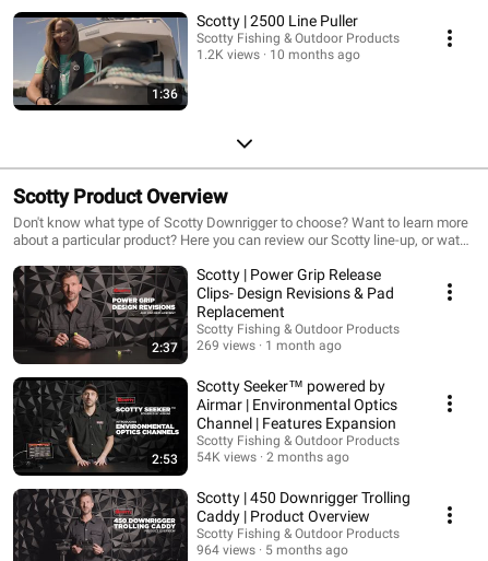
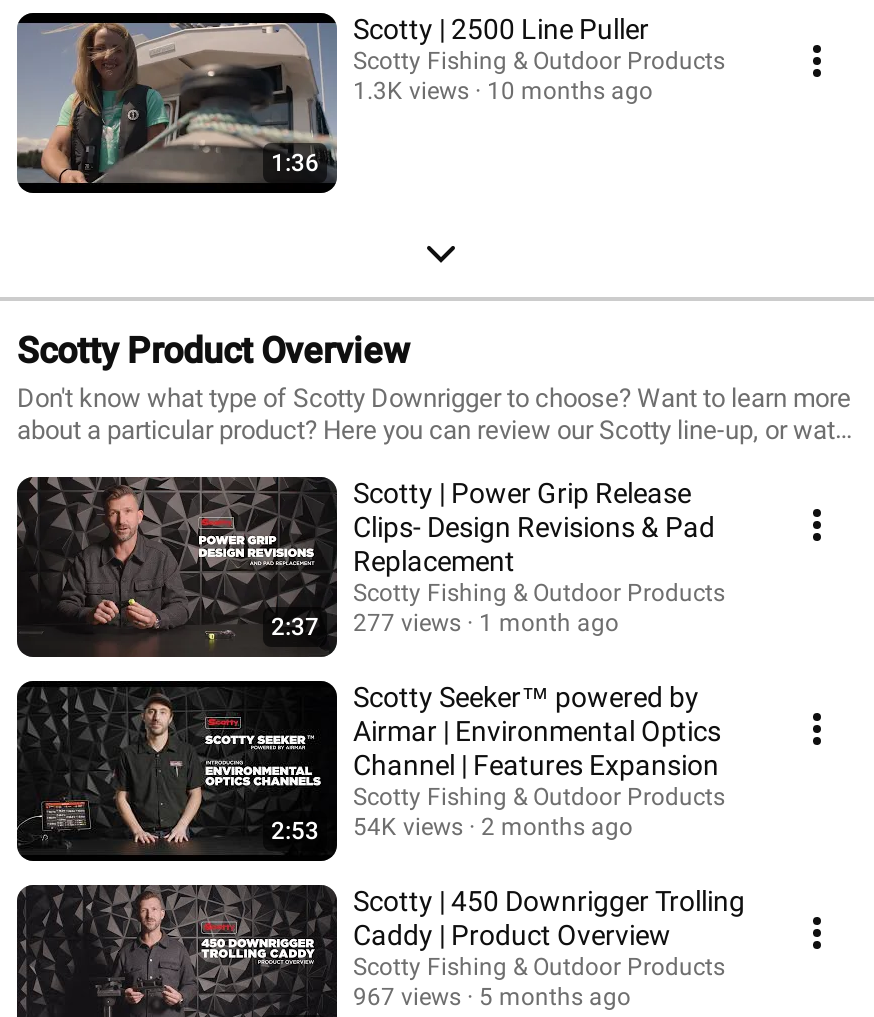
- 1.2K views 10 months ago
+ 1.3K views 10 months ago

- 2:37 269 views 1 month ago
+ 2:37 277 views 1 month ago

- 964 views 5 months ago
+ 967 views 5 months ago
